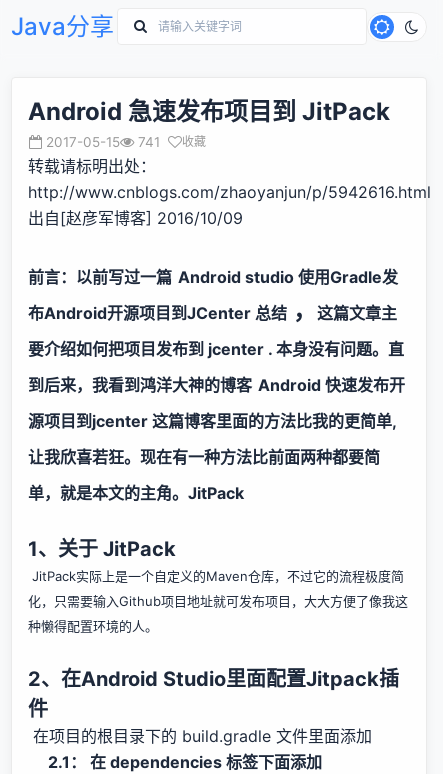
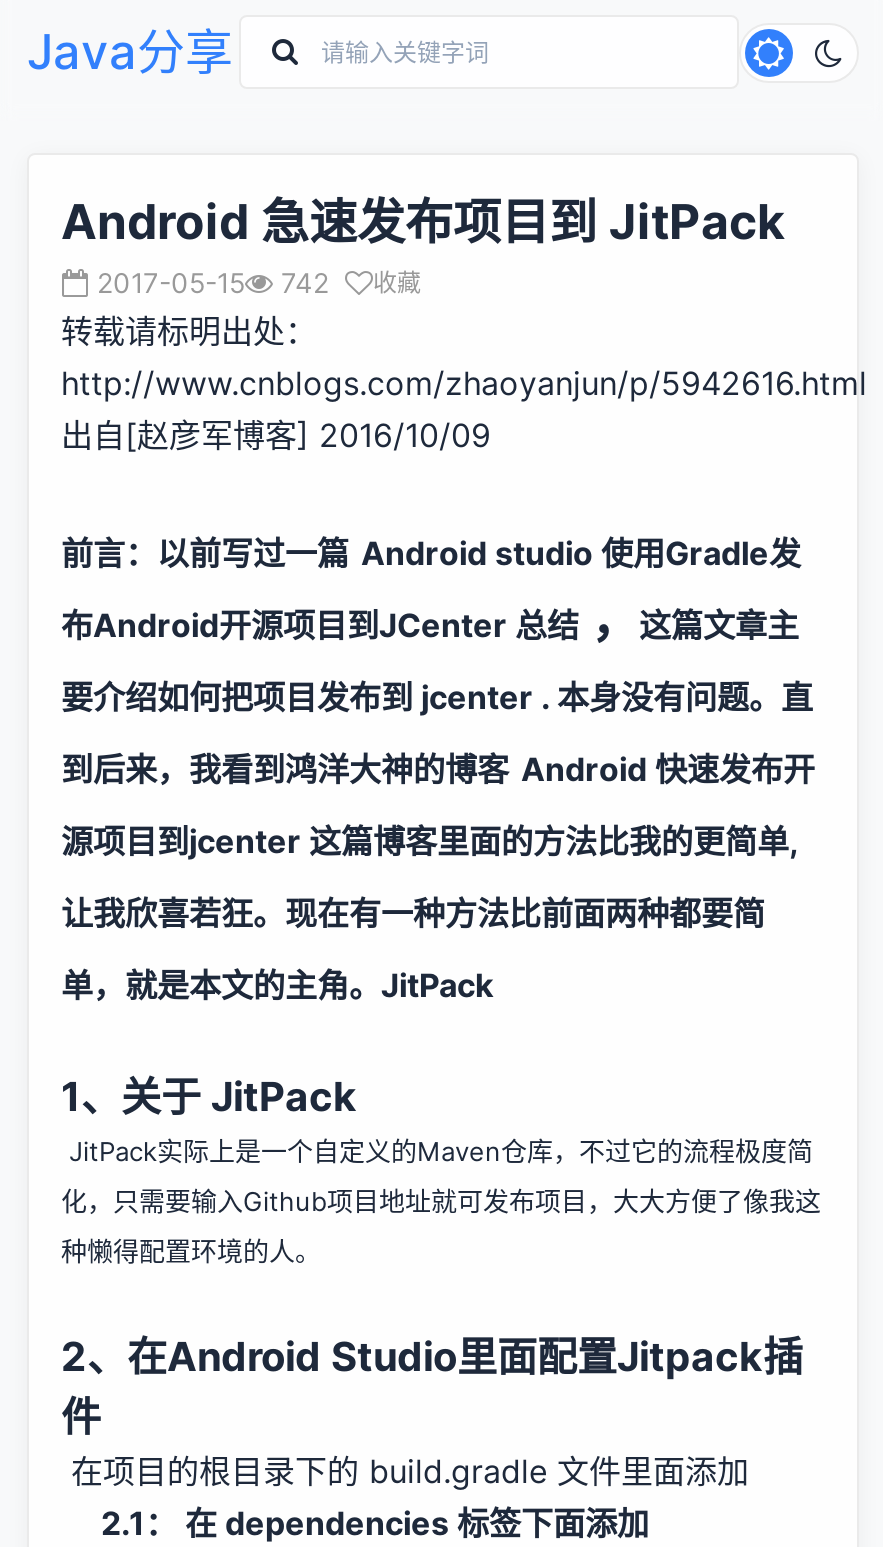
- 2017-05-15 741 收藏
+ 2017-05-15 742 收藏
